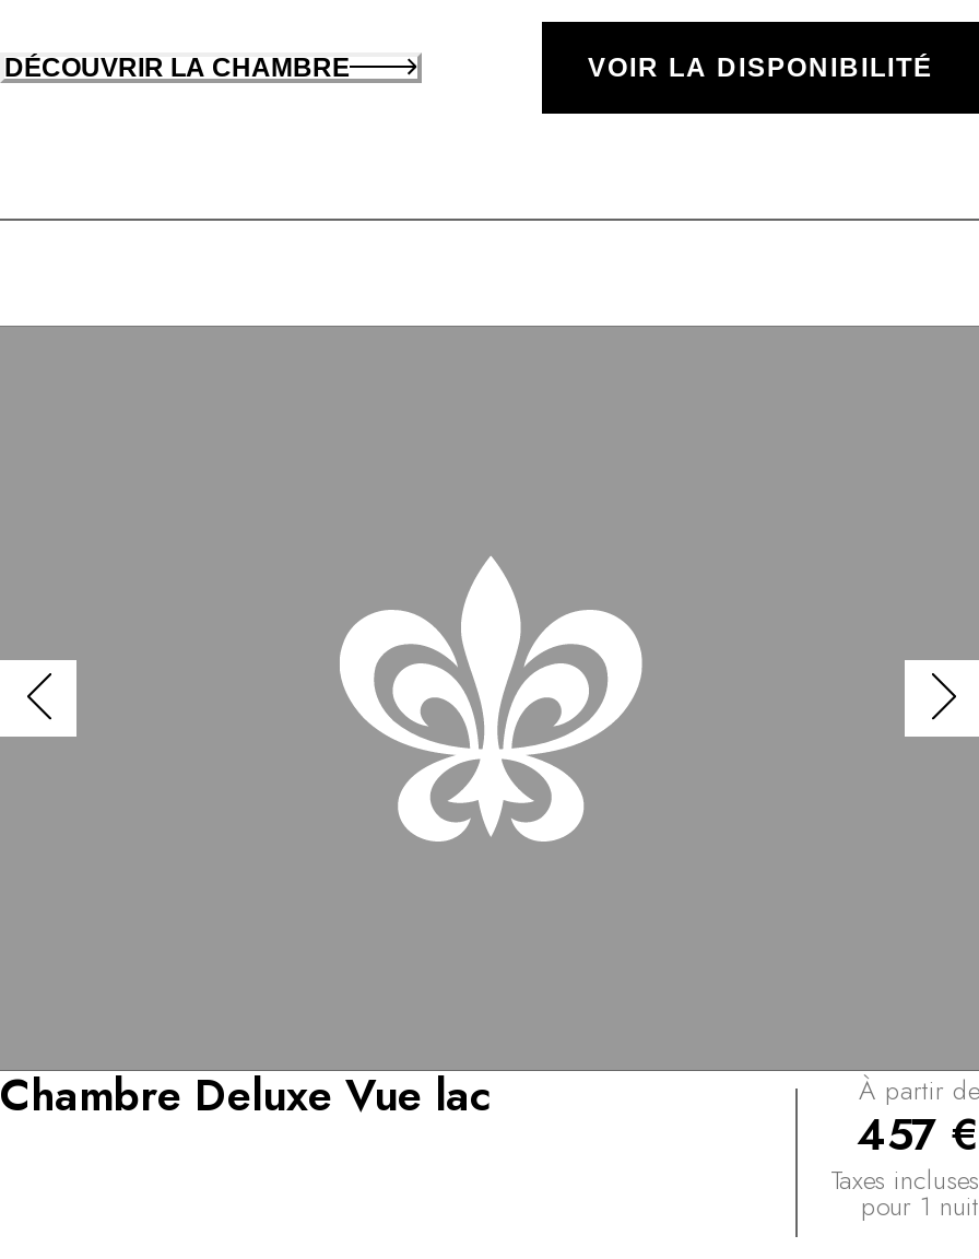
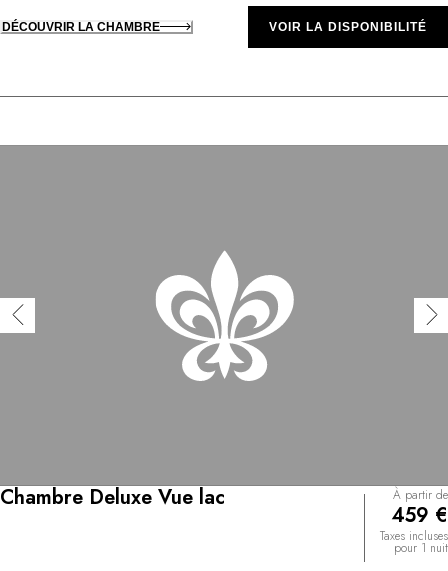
- 457 €
+ 459 €
